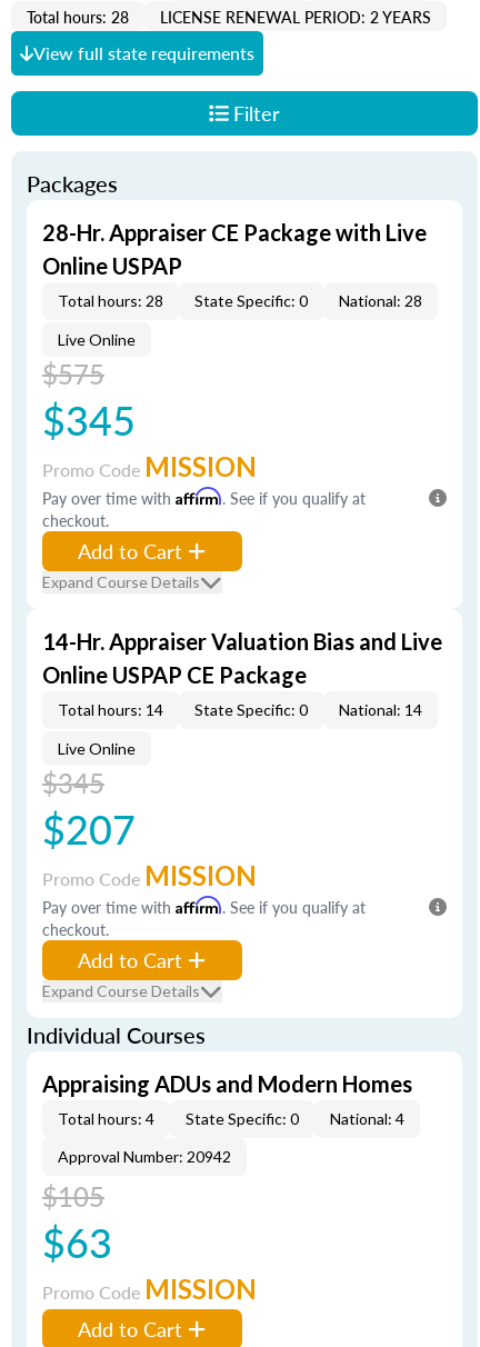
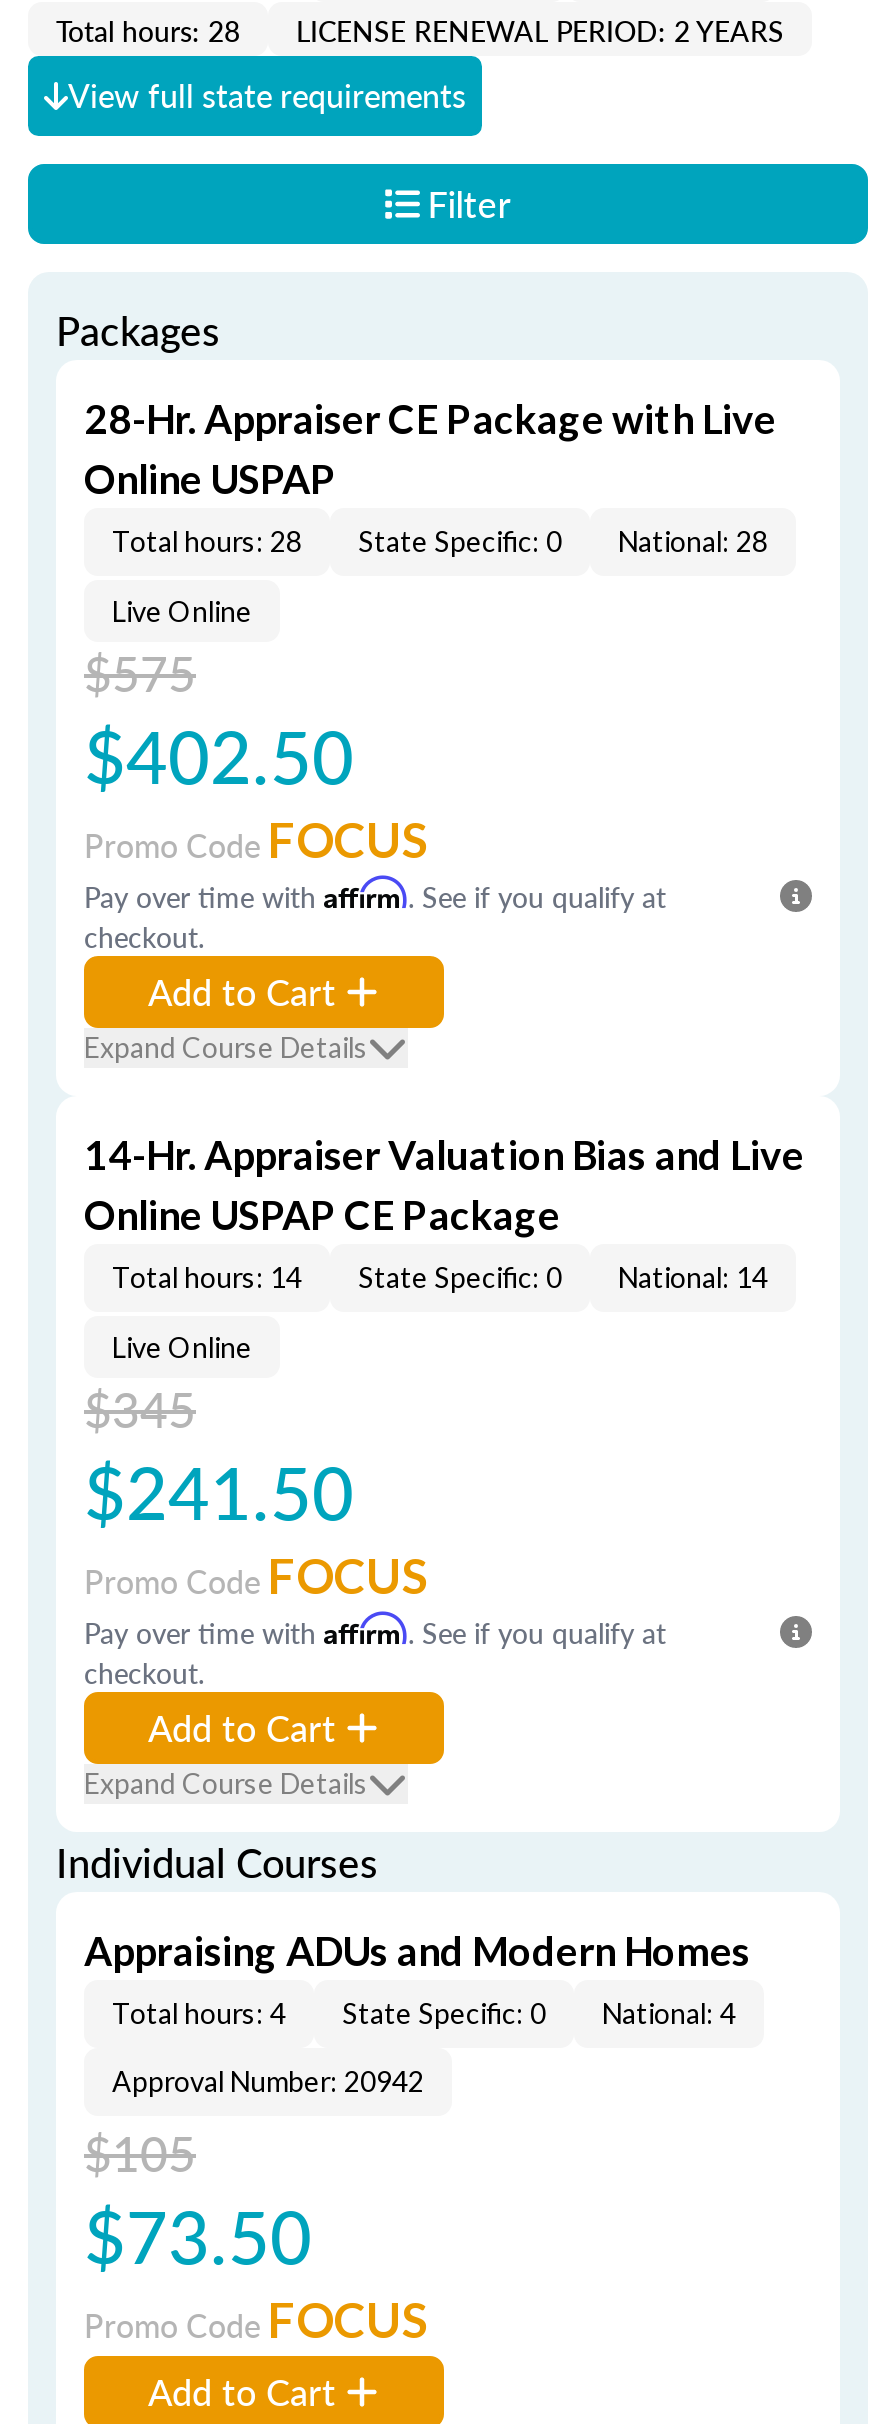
- $345
+ $402.50

- Promo Code MISSION
+ Promo Code FOCUS

- $207
+ $241.50

- Promo Code MISSION
+ Promo Code FOCUS

- $63
+ $73.50

- Promo Code MISSION
+ Promo Code FOCUS
